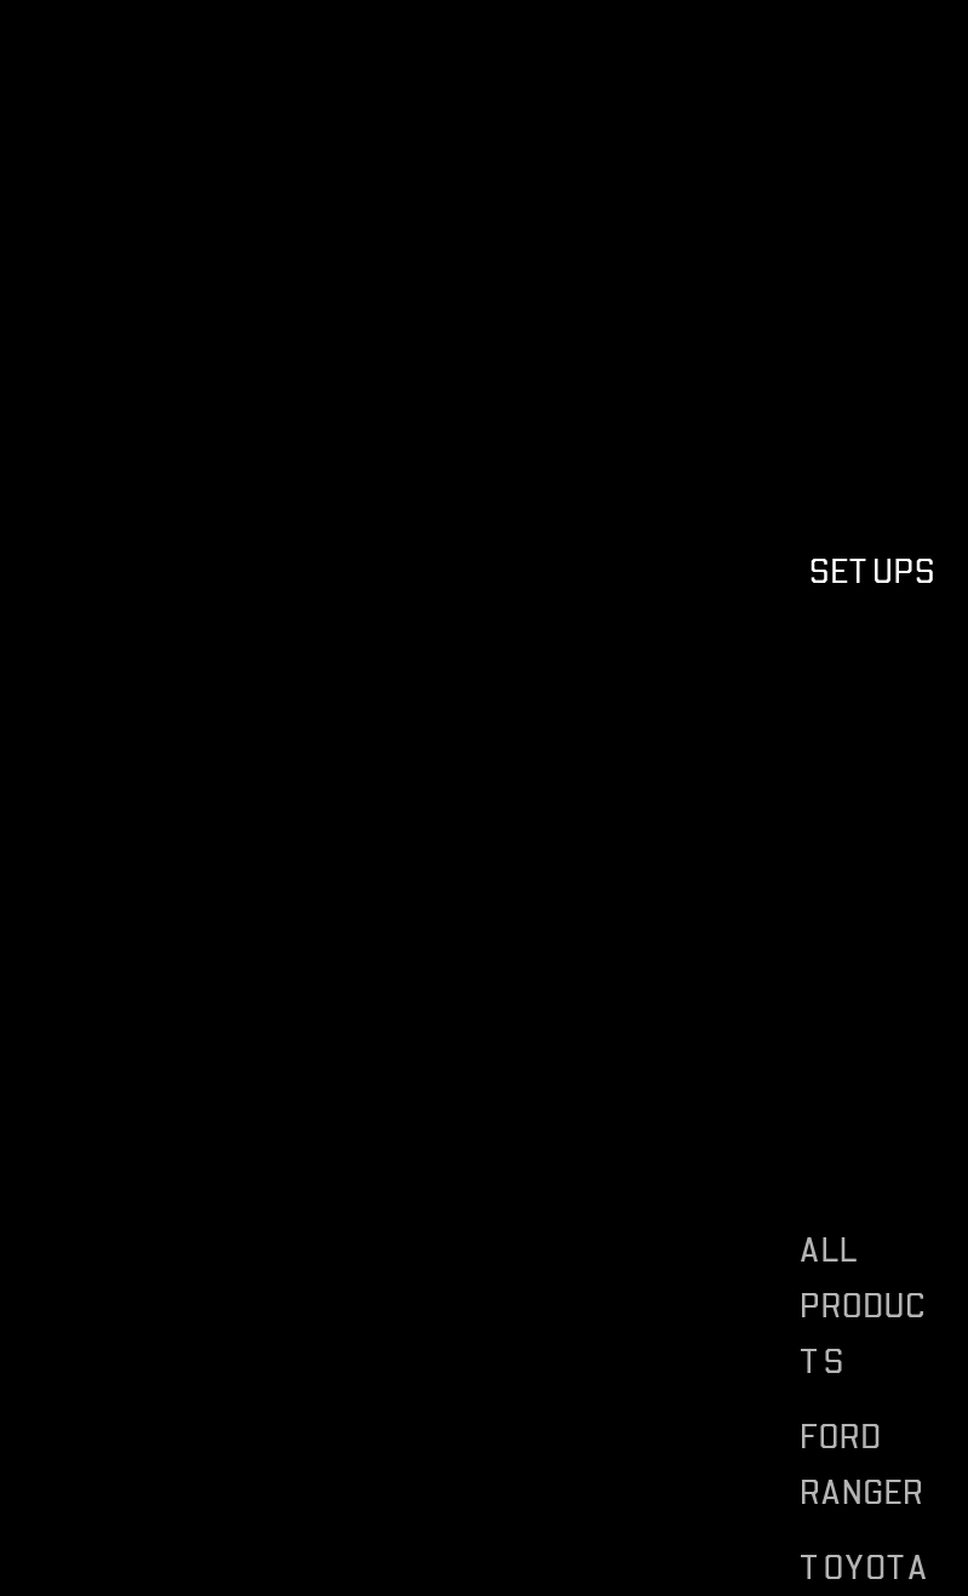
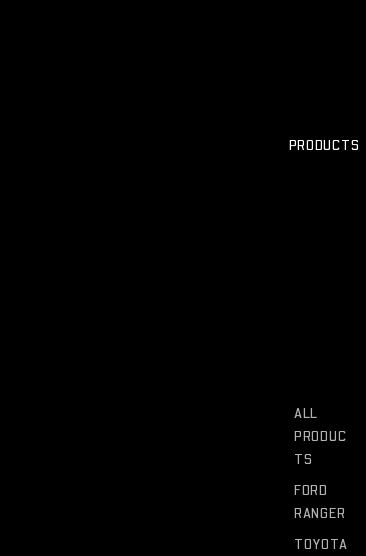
- SETUPS
+ PRODUCTS
